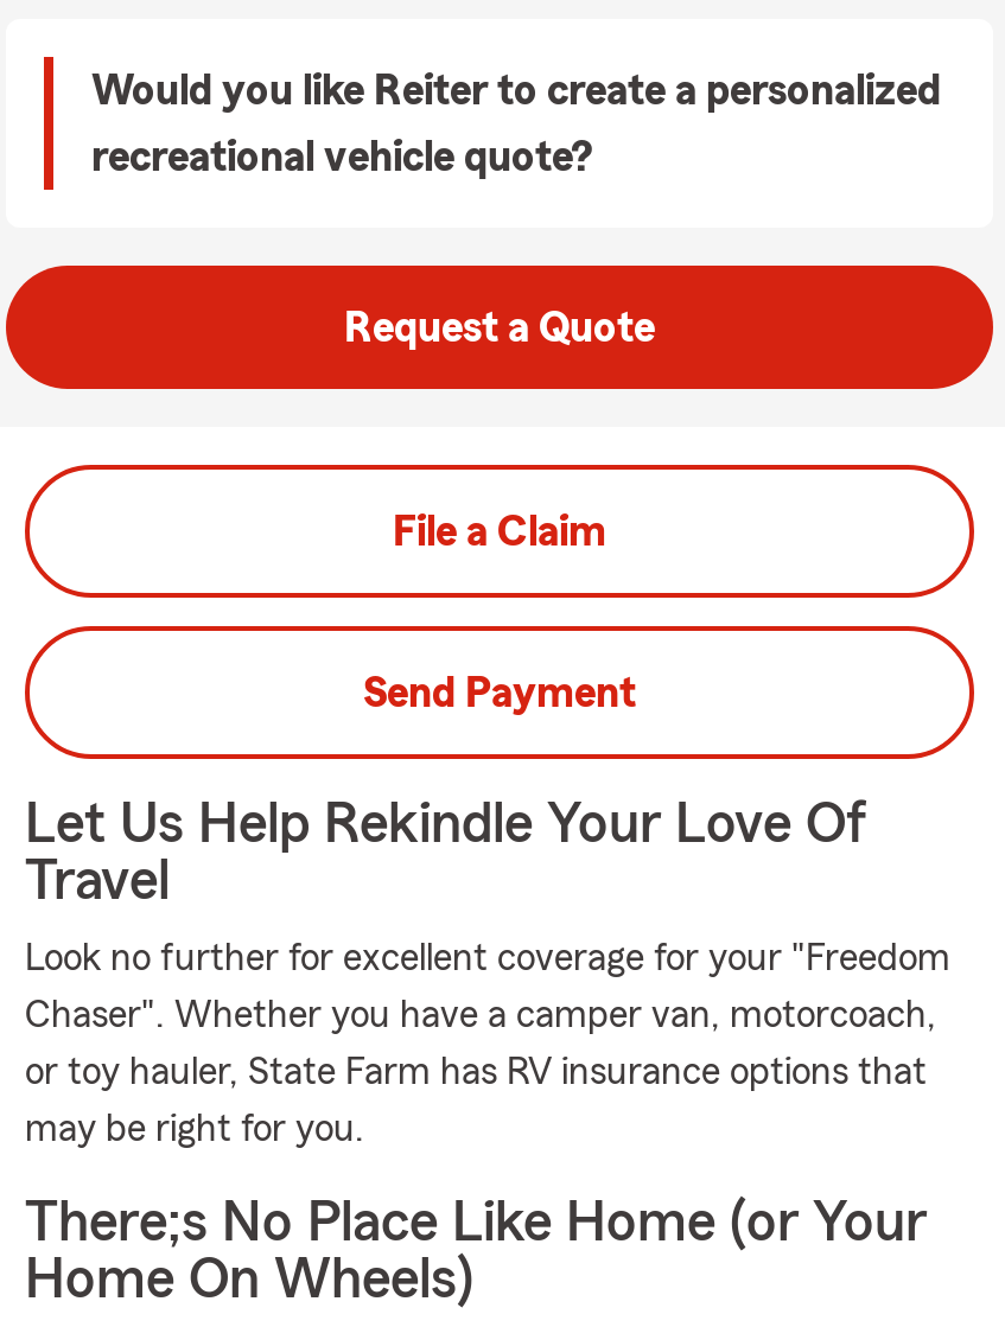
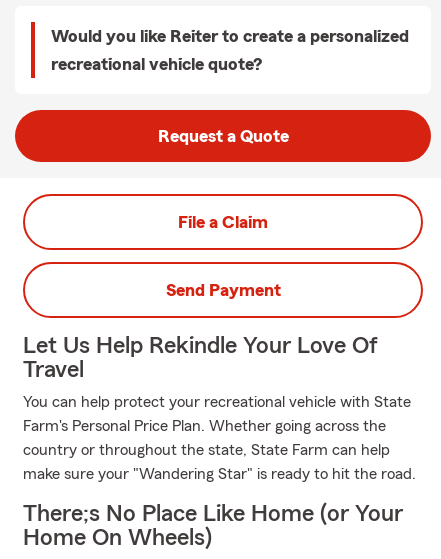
- Look no further for excellent coverage for your "Freedom
+ You can help protect your recreational vehicle with State

- Chaser". Whether you have a camper van, motorcoach,
+ Farm's Personal Price Plan. Whether going across the

- or toy hauler, State Farm has RV insurance options that
+ country or throughout the state, State Farm can help

- may be right for you.
+ make sure your "Wandering Star" is ready to hit the road.
